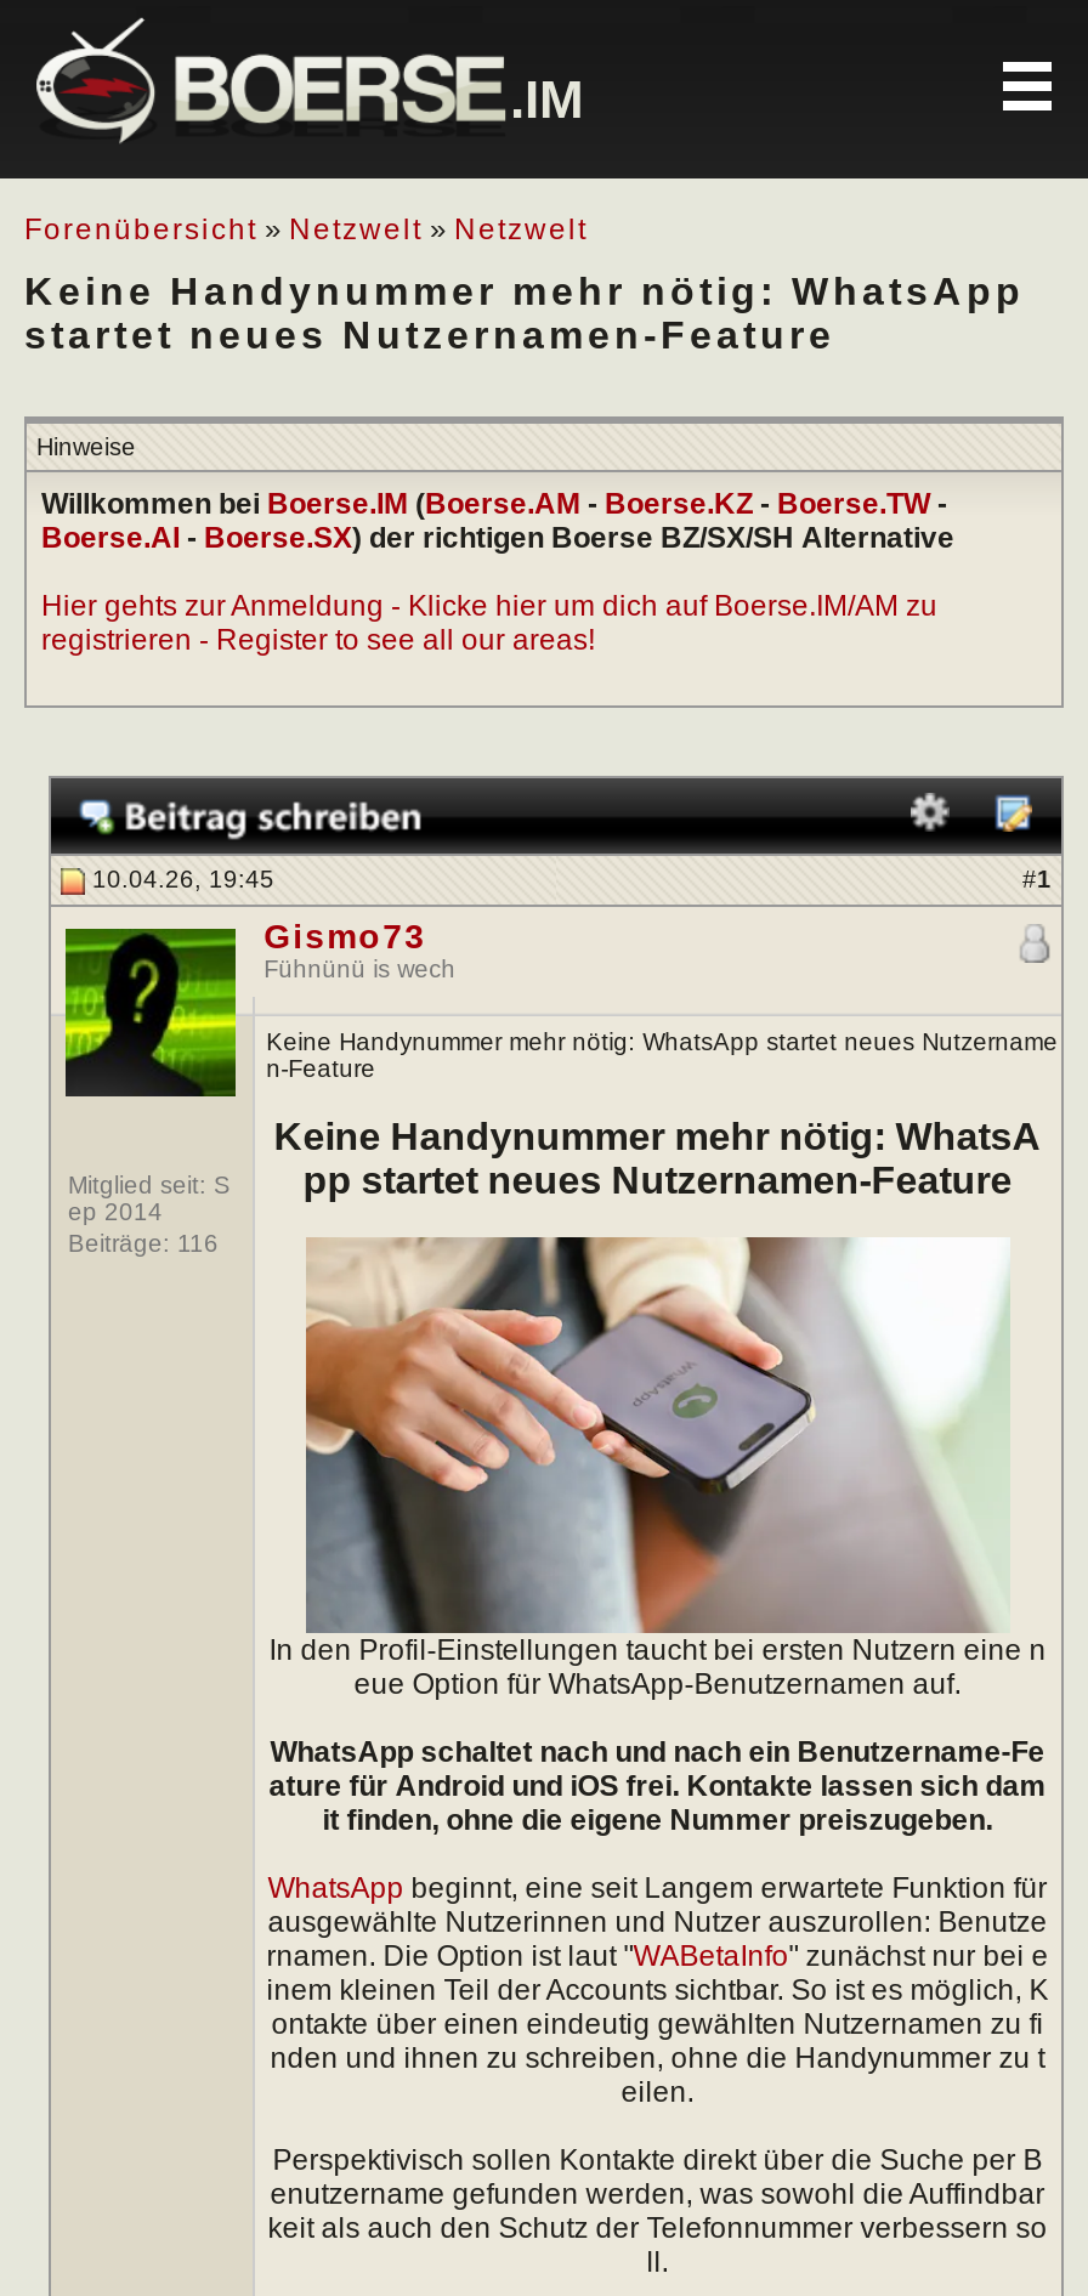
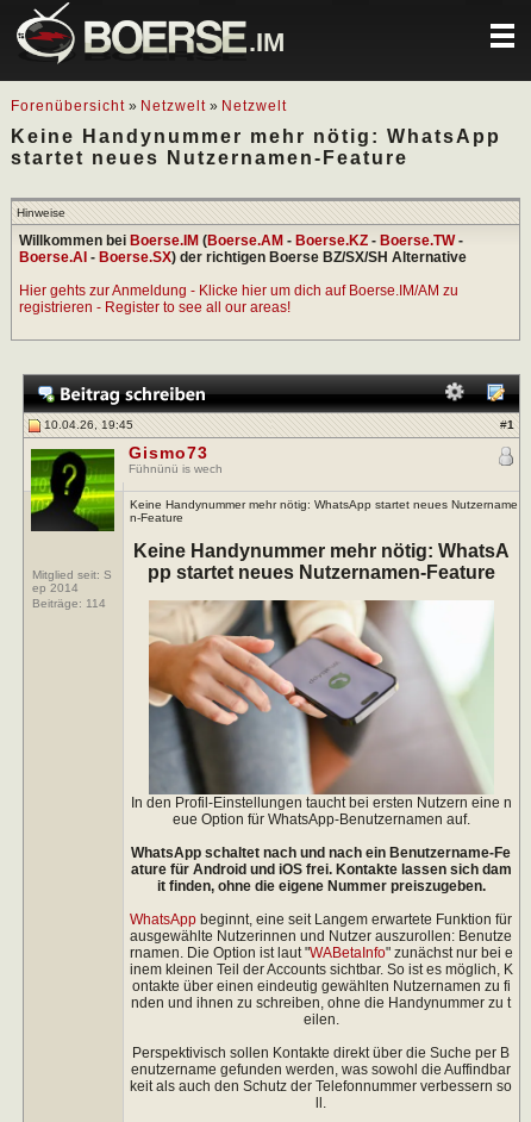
- Beiträge: 116
+ Beiträge: 114
